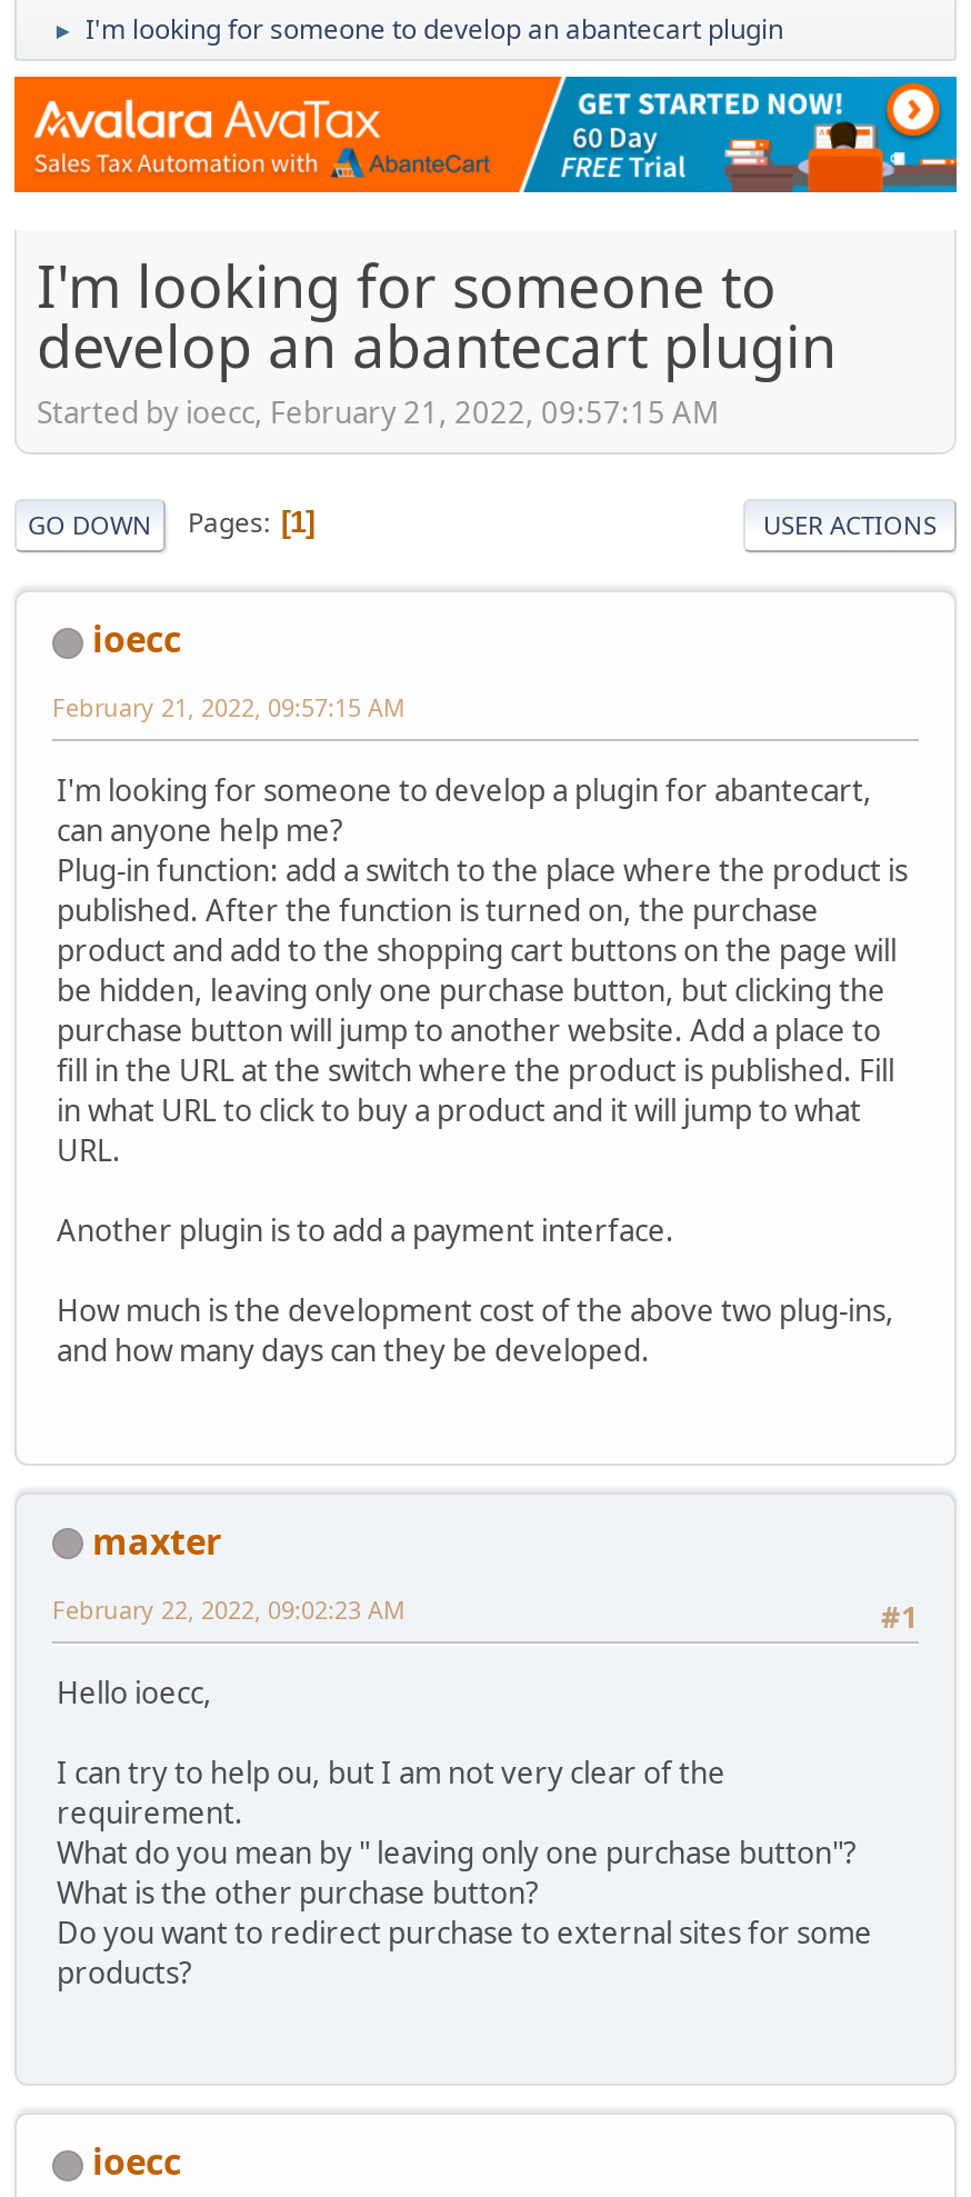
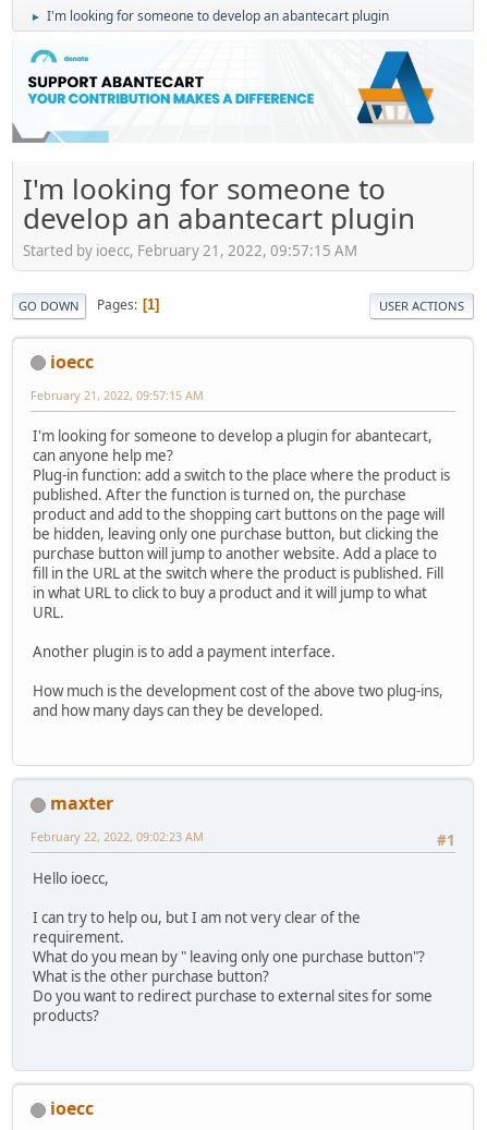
- [image]
+ [image]
